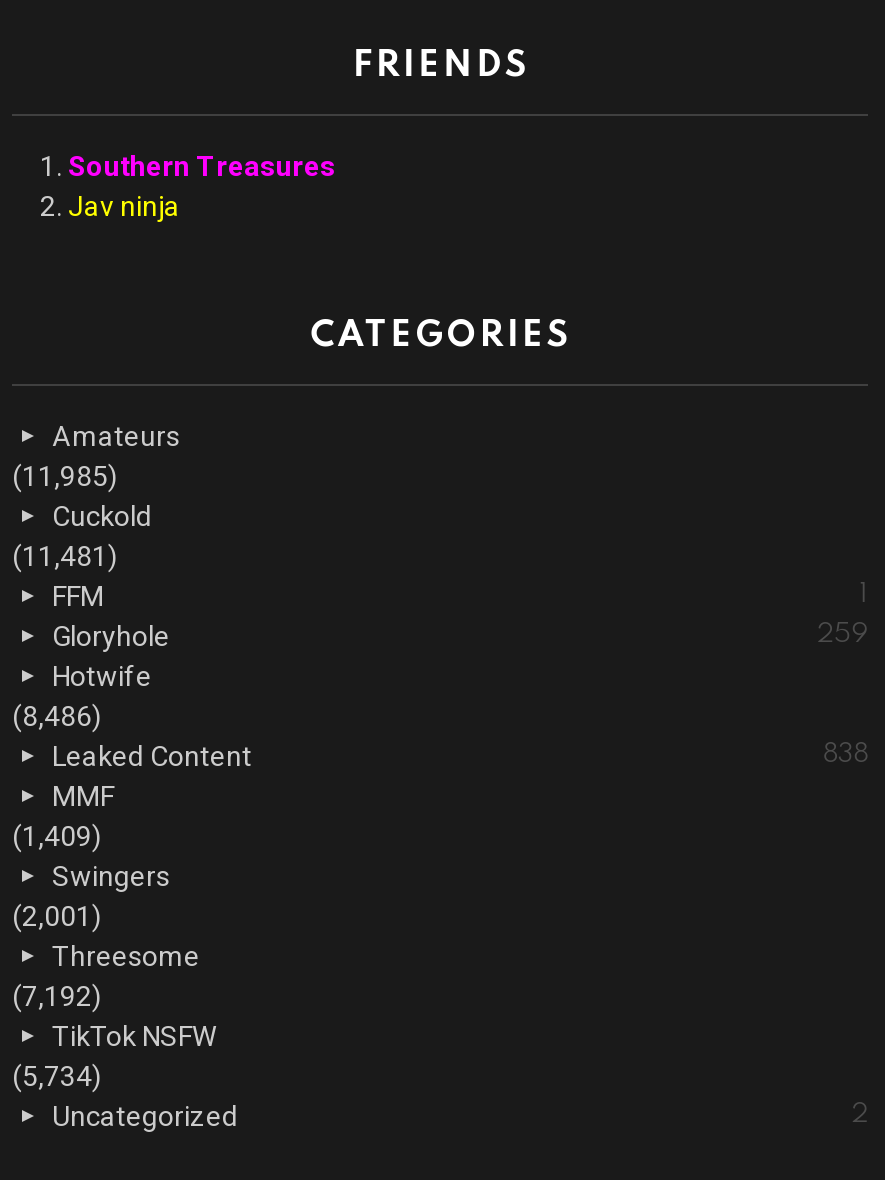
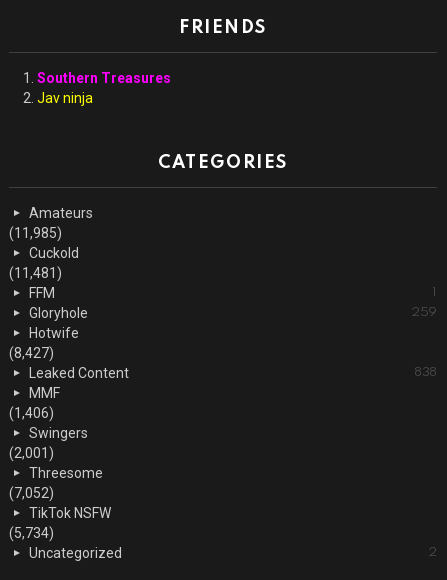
- (8,486)
+ (8,427)

- (1,409)
+ (1,406)

- (7,192)
+ (7,052)
